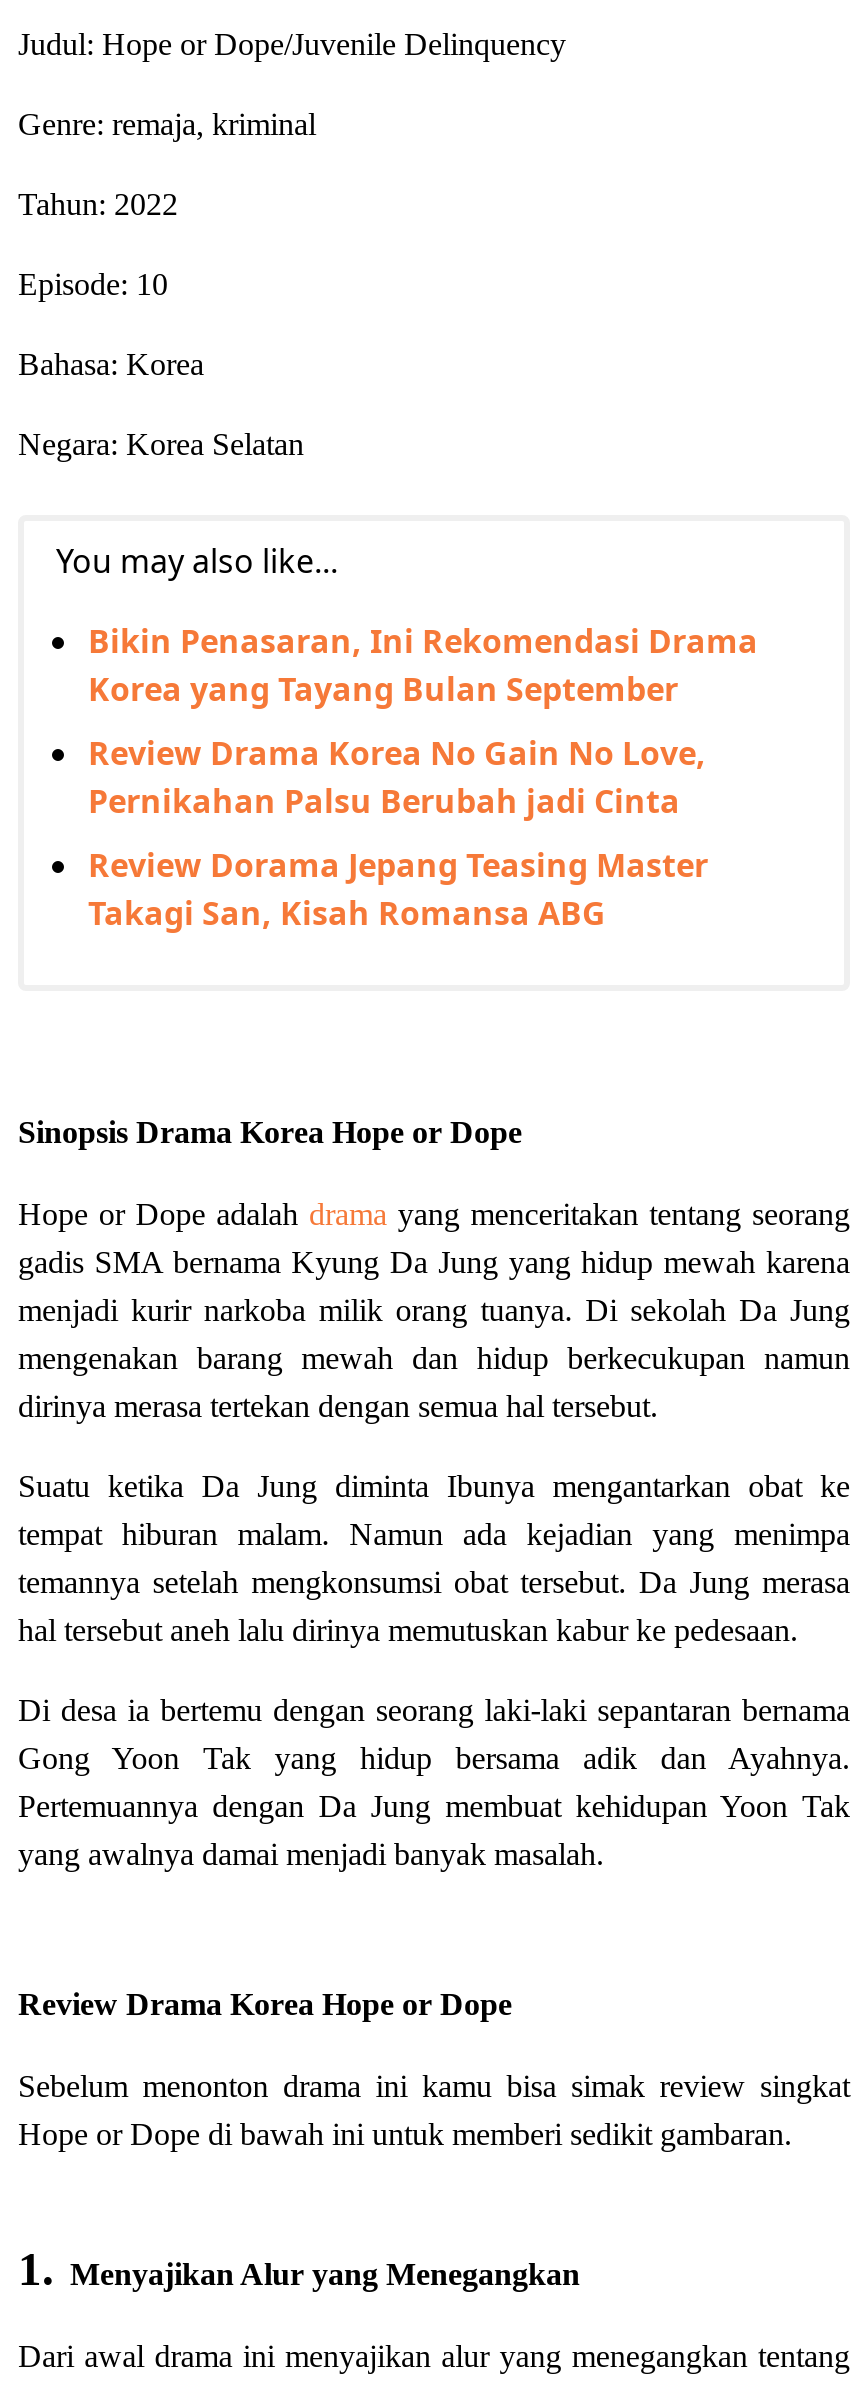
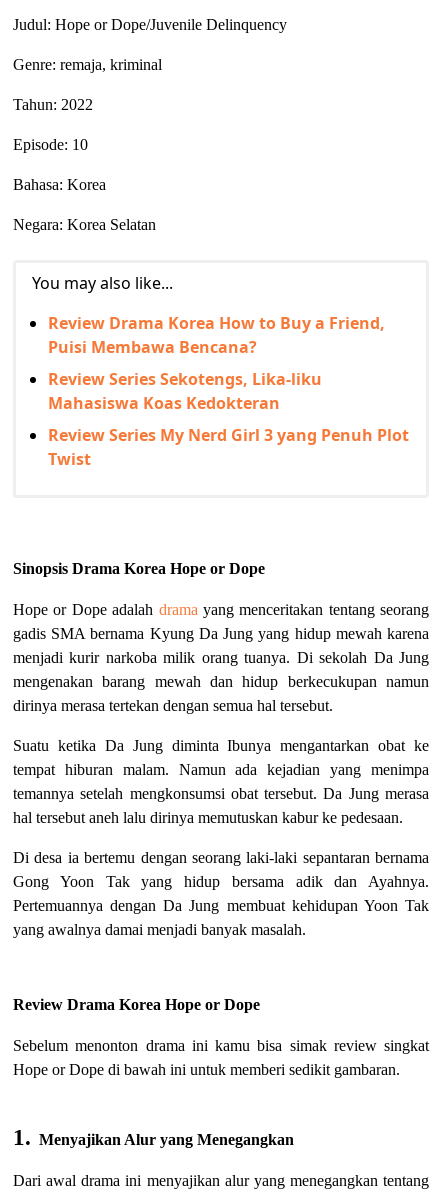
- Bikin Penasaran, Ini Rekomendasi Drama
- Korea yang Tayang Bulan September
+ Review Drama Korea How to Buy a Friend,
+ Puisi Membawa Bencana?

- Review Drama Korea No Gain No Love,
- Pernikahan Palsu Berubah jadi Cinta
+ Review Series Sekotengs, Lika-liku
+ Mahasiswa Koas Kedokteran

- Review Dorama Jepang Teasing Master
- Takagi San, Kisah Romansa ABG
+ Review Series My Nerd Girl 3 yang Penuh Plot
+ Twist
